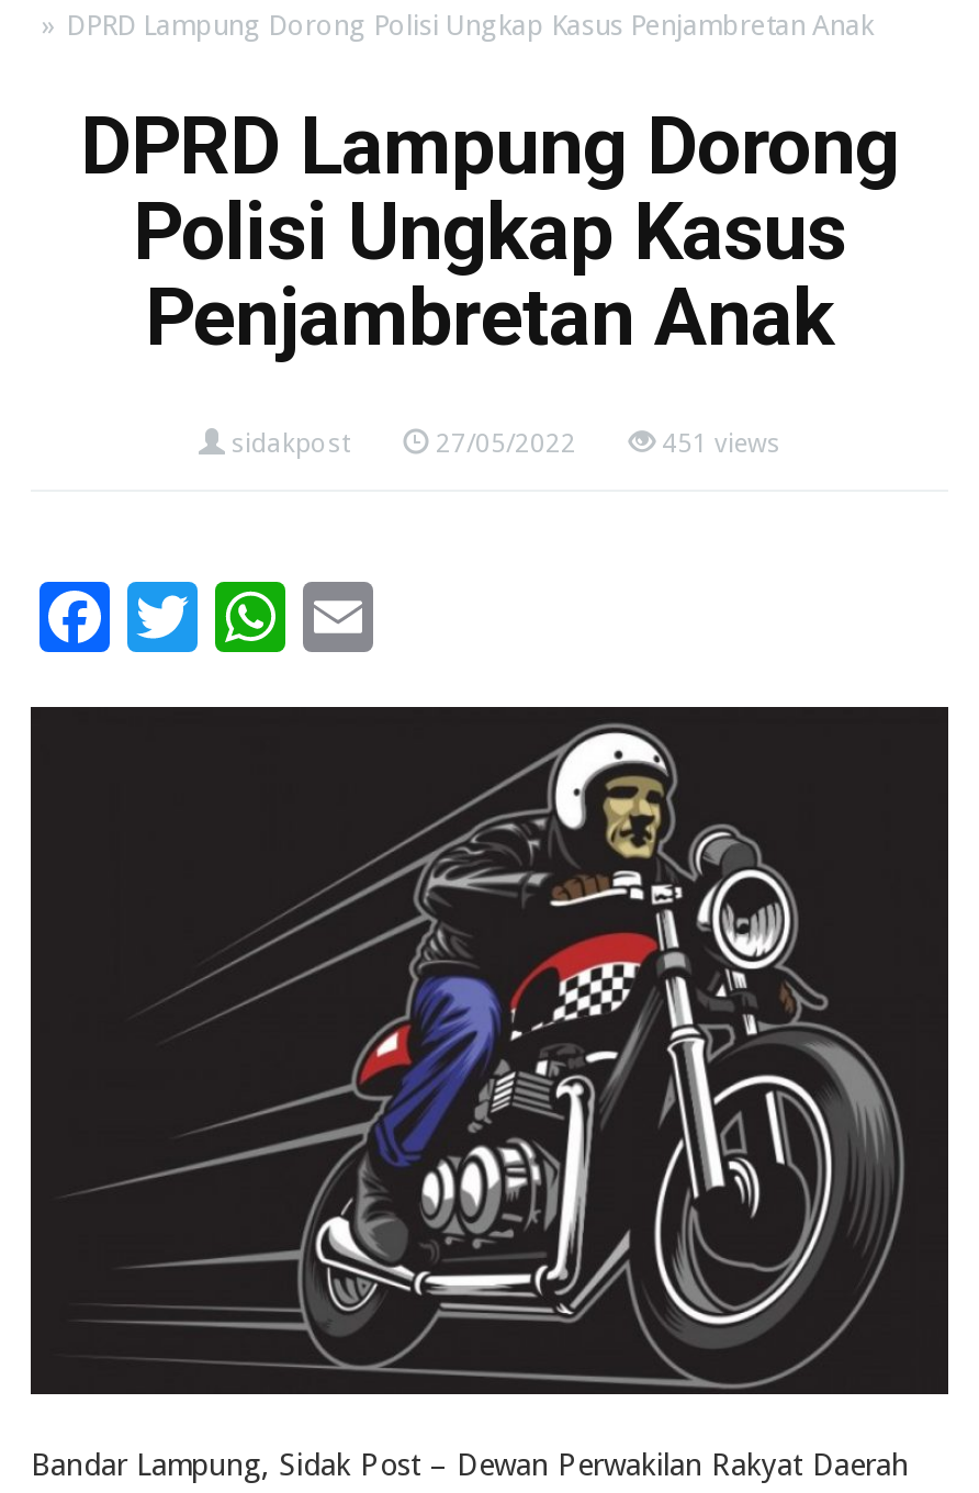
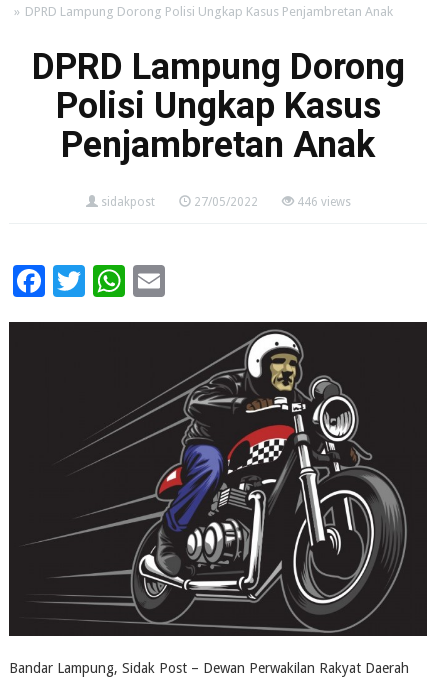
- 451 views
+ 446 views
